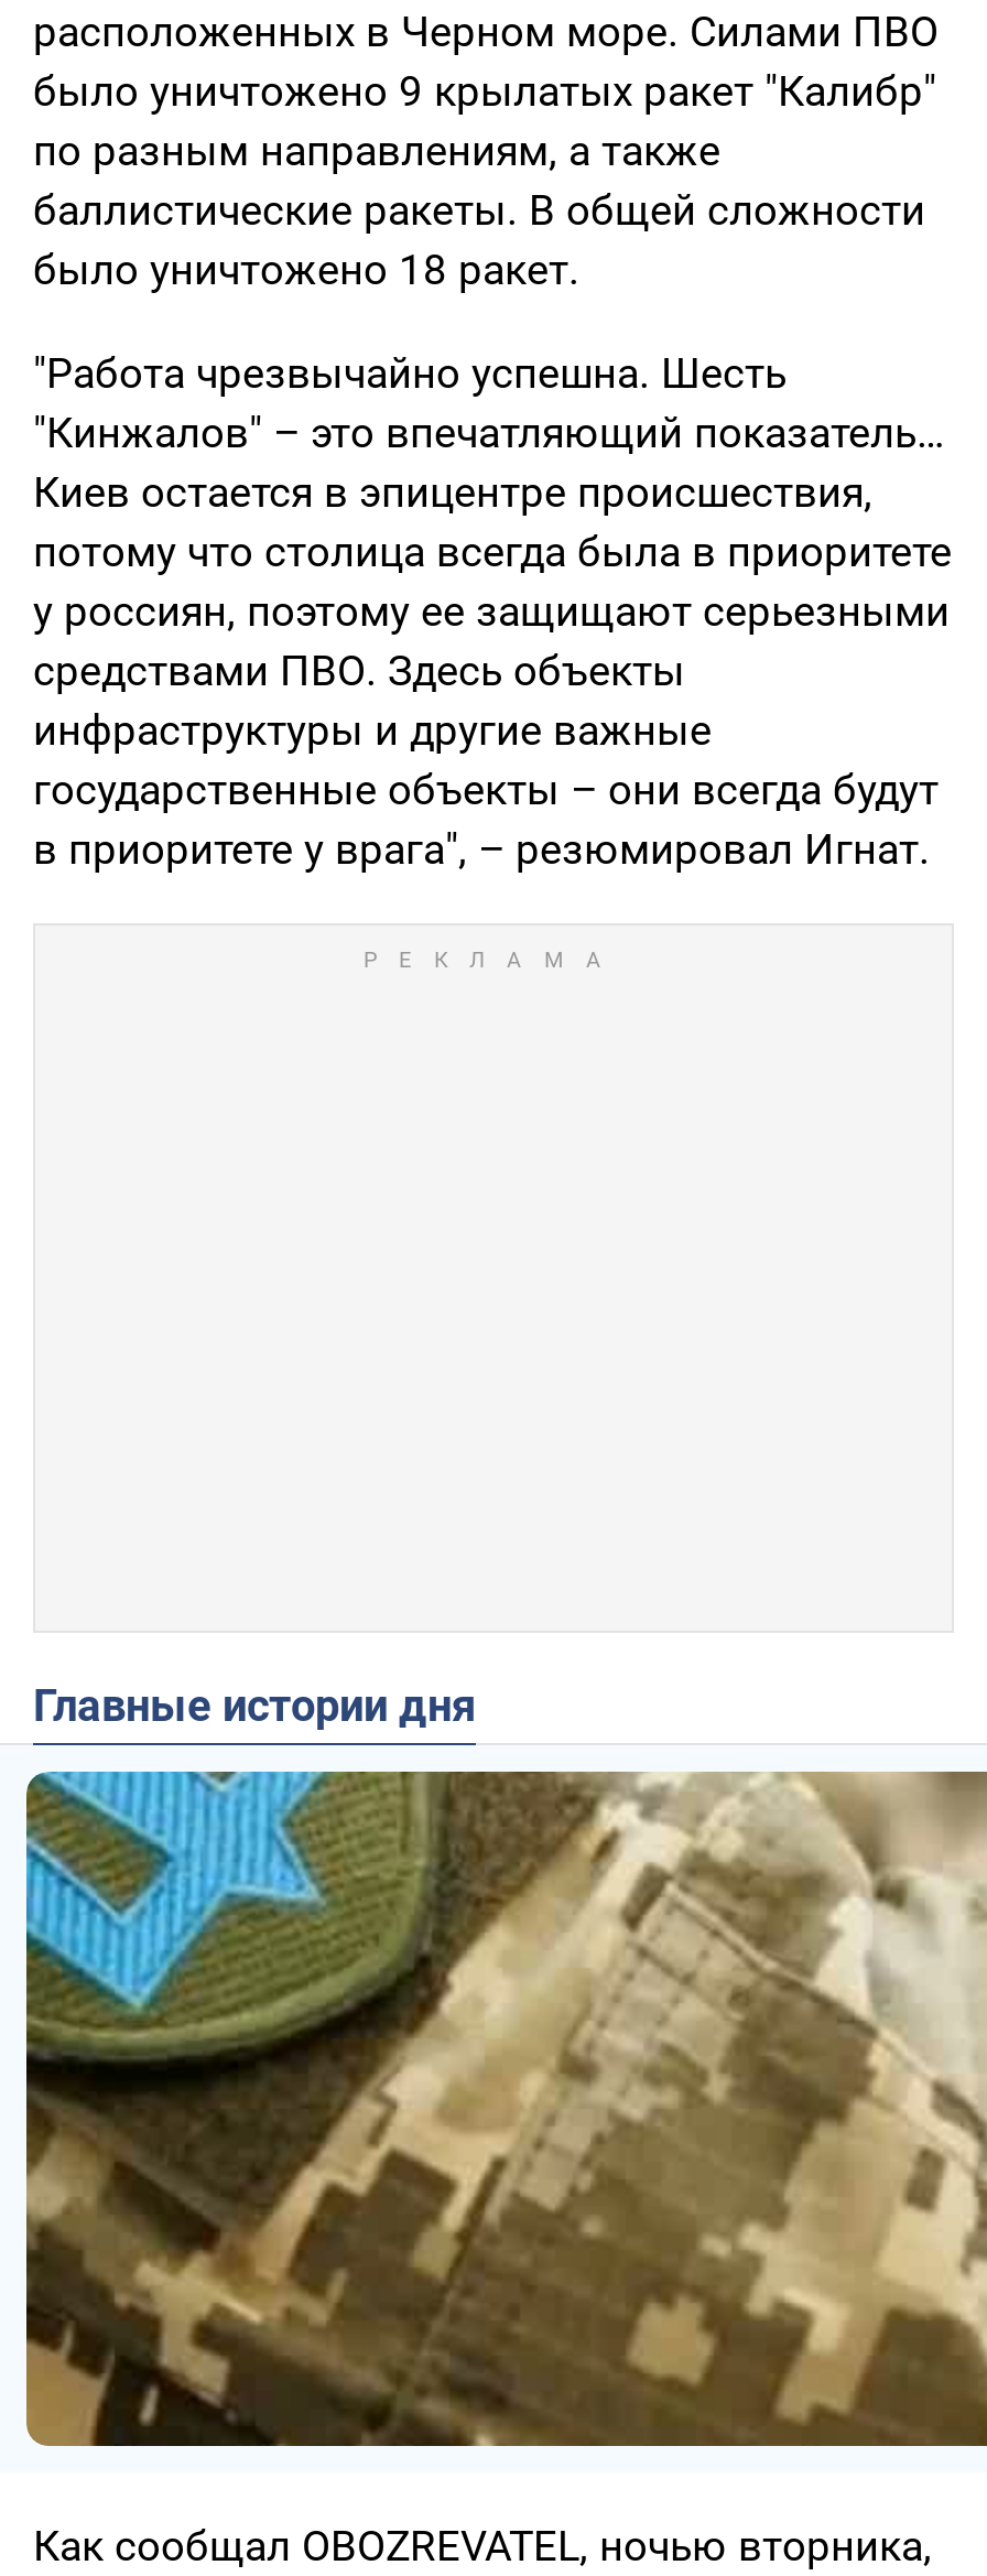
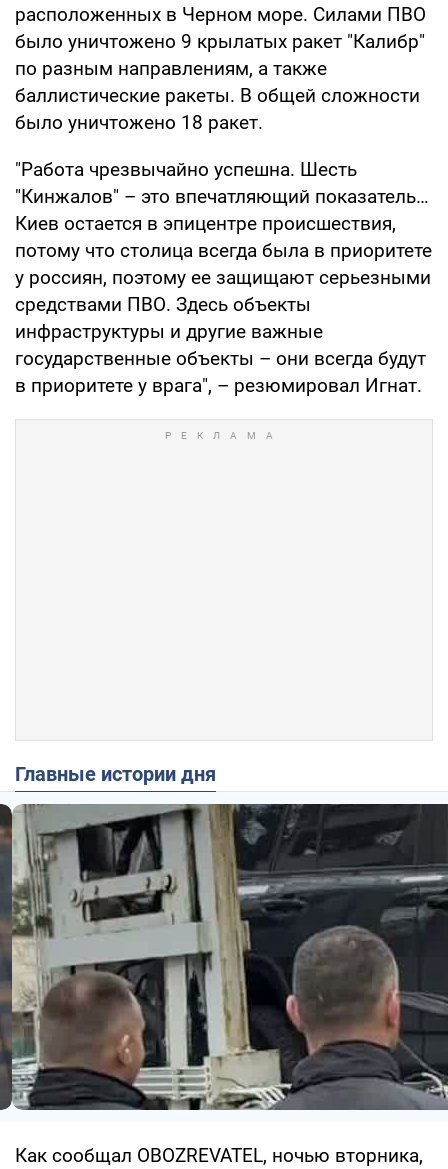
- [image]
+ [image]
